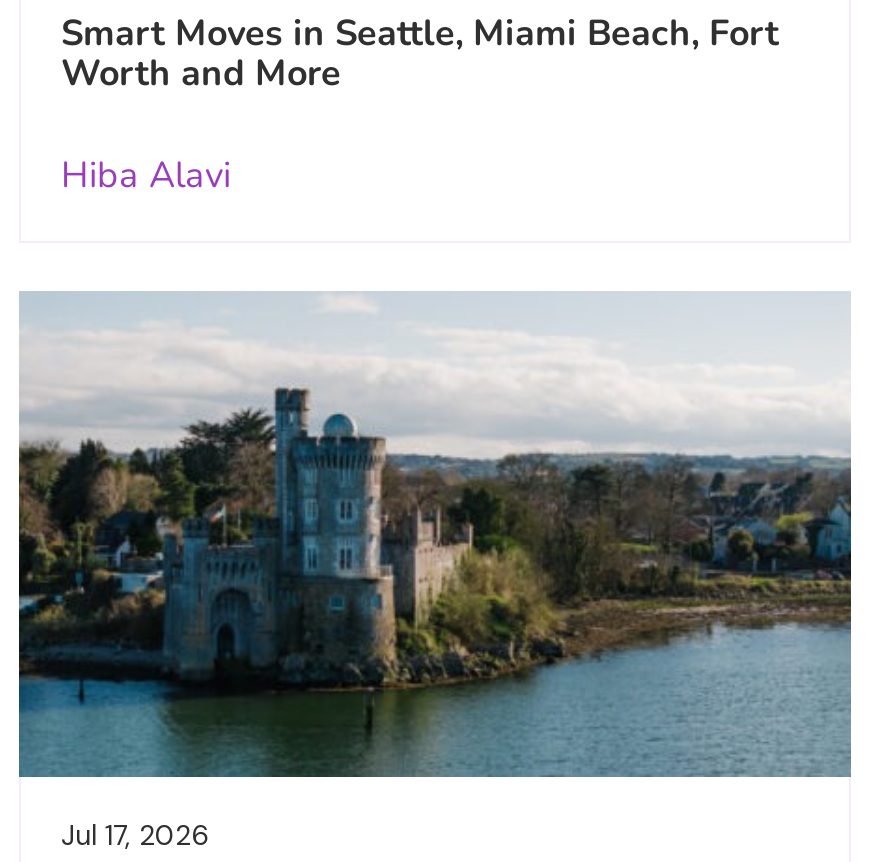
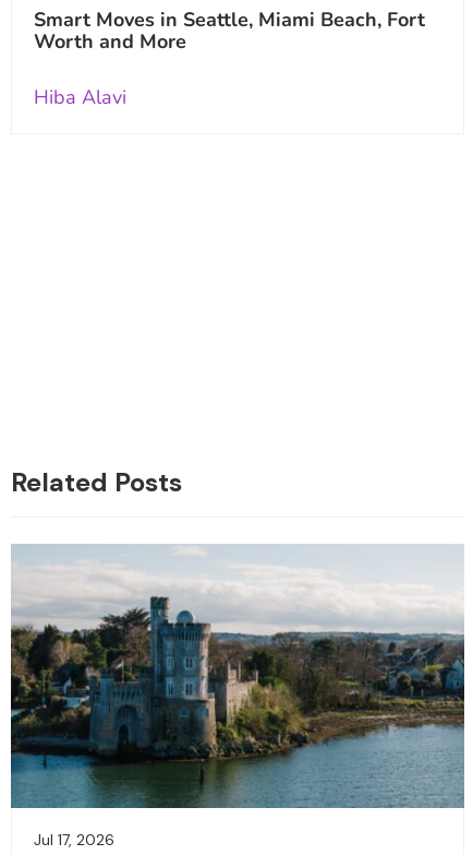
+ Related Posts
